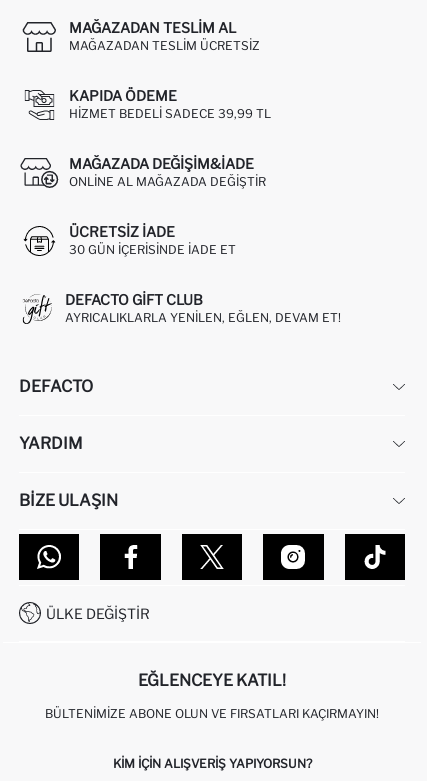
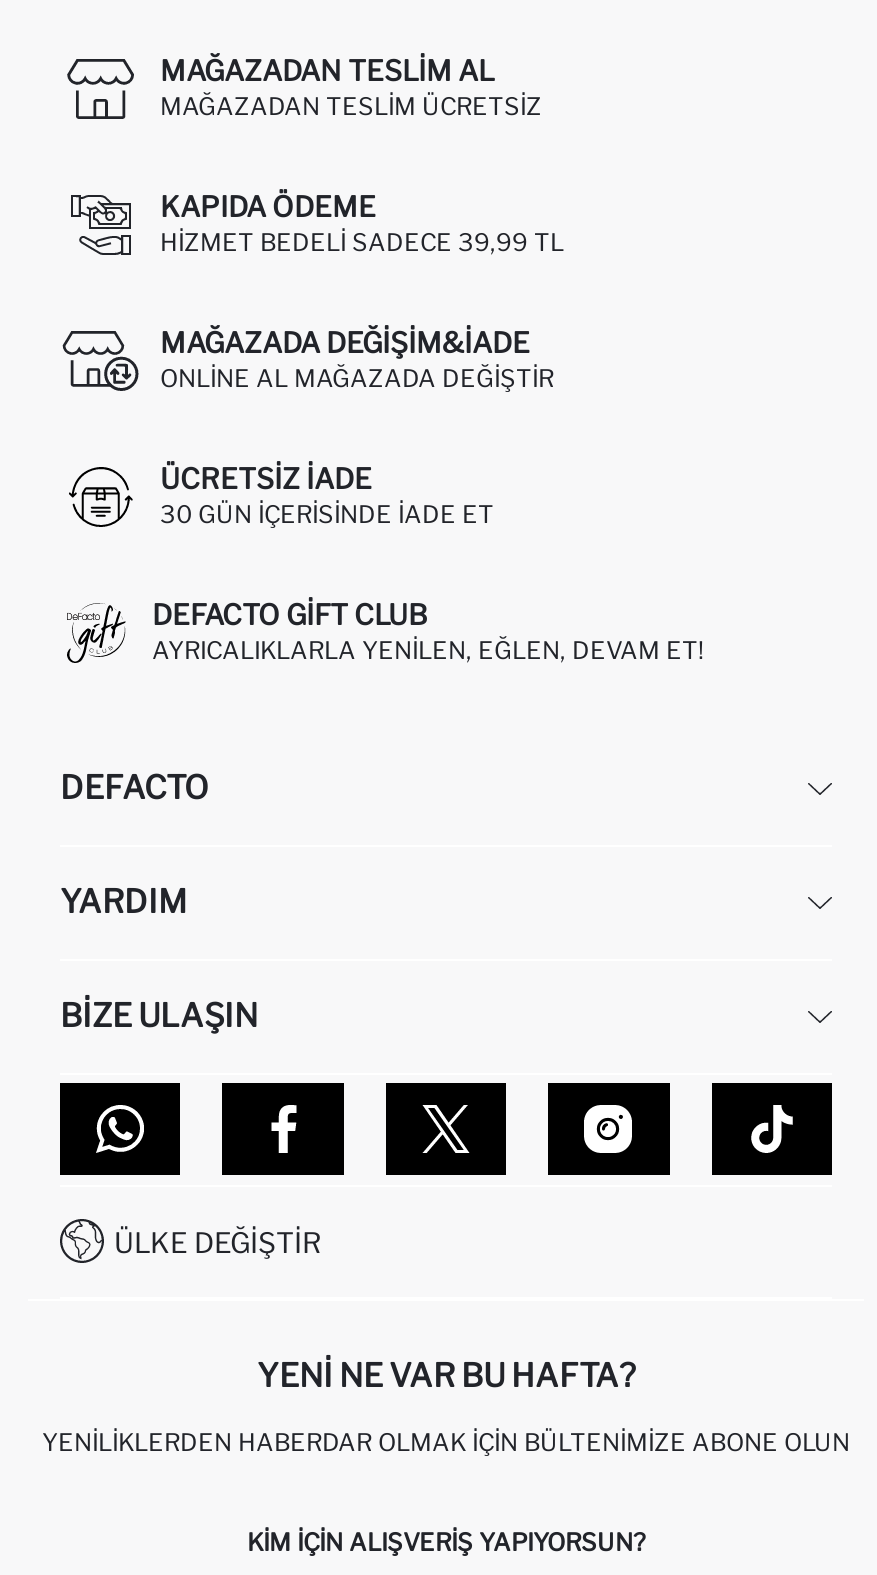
- EĞLENCEYE KATIL!
+ YENI NE VAR BU HAFTA?

- BÜLTENIMIZE ABONE OLUN VE FIRSATLARI KAÇIRMAYIN!
+ YENILIKLERDEN HABERDAR OLMAK İÇIN BÜLTENIMIZE ABONE OLUN
